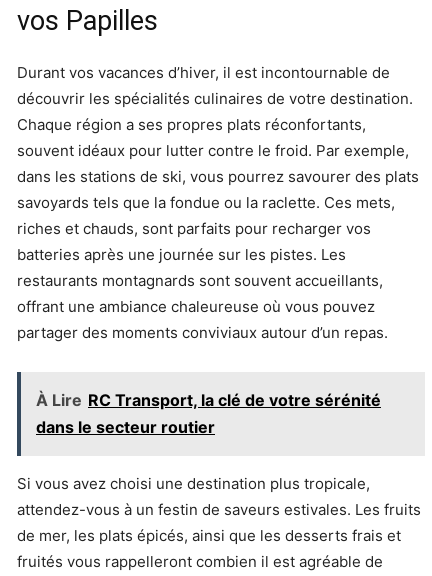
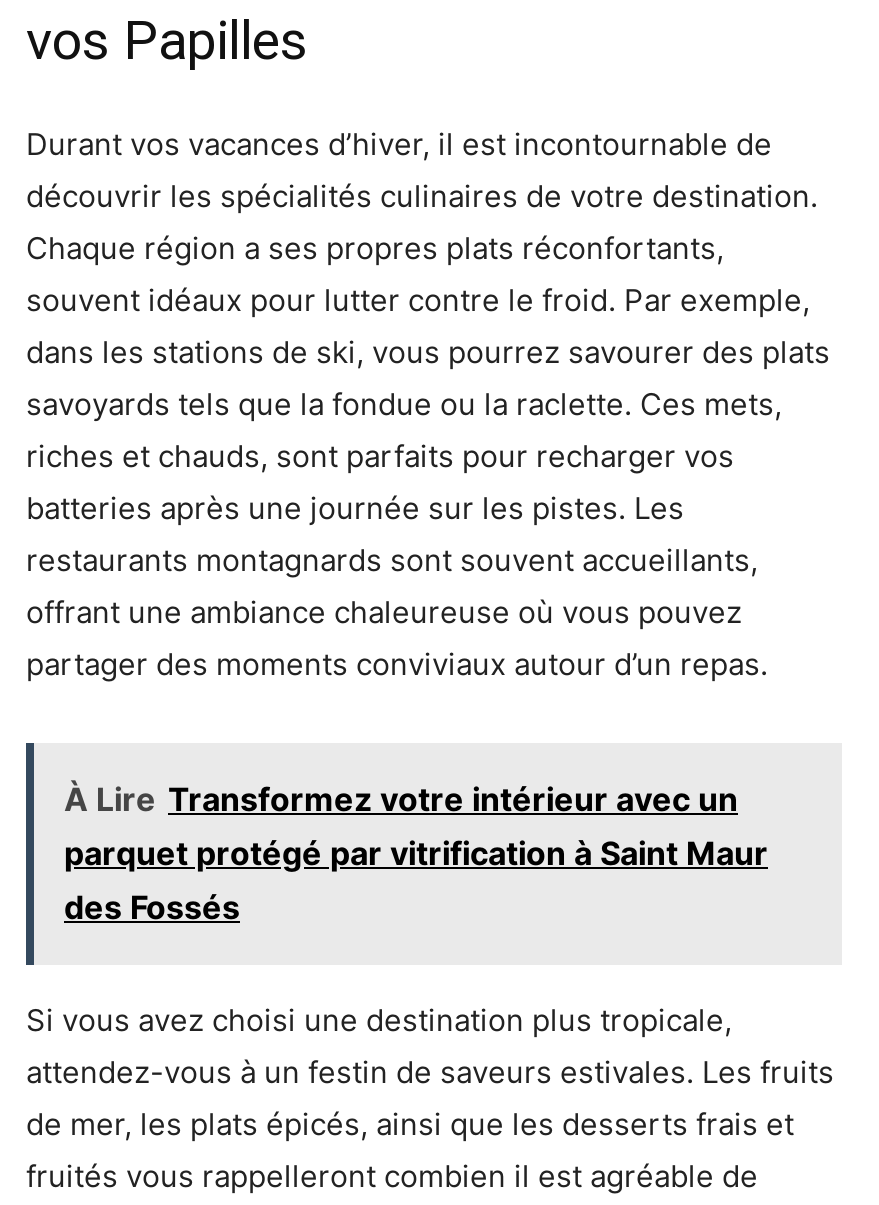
- À Lire RC Transport, la clé de votre sérénité
- dans le secteur routier
+ À Lire Transformez votre intérieur avec un
+ parquet protégé par vitrification à Saint Maur
+ des Fossés
